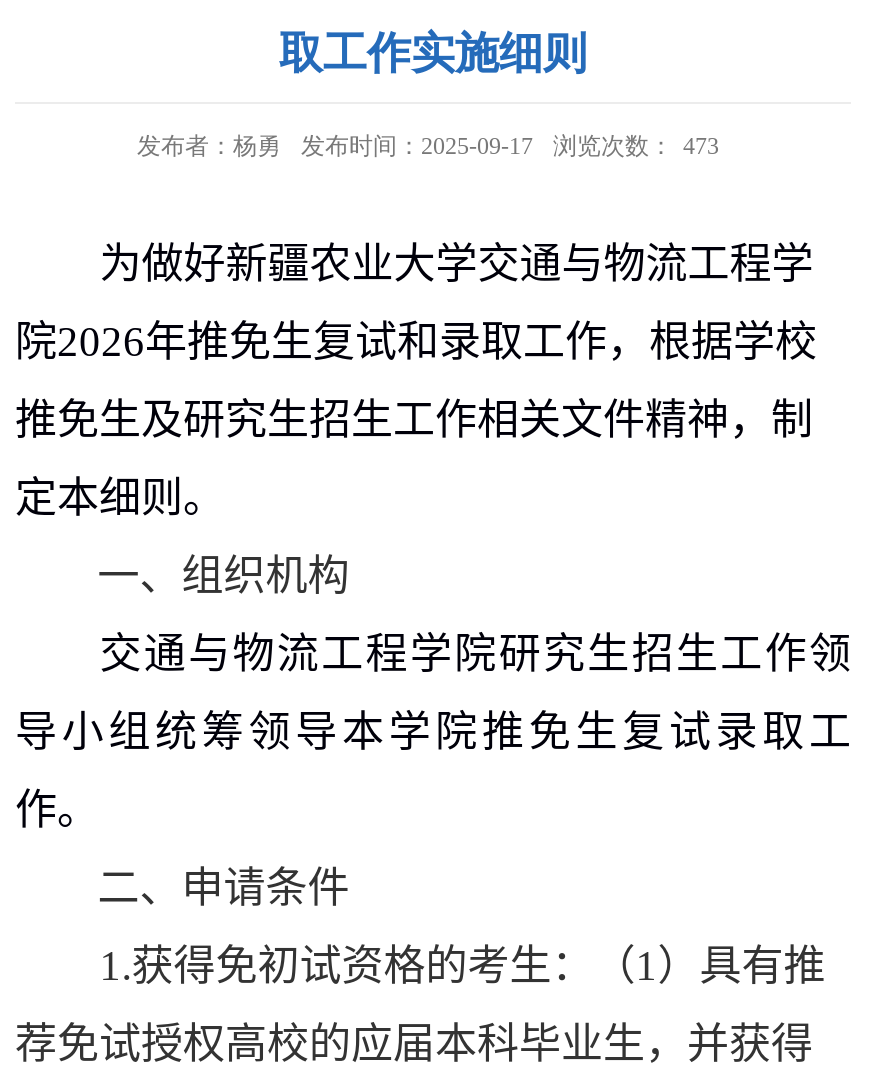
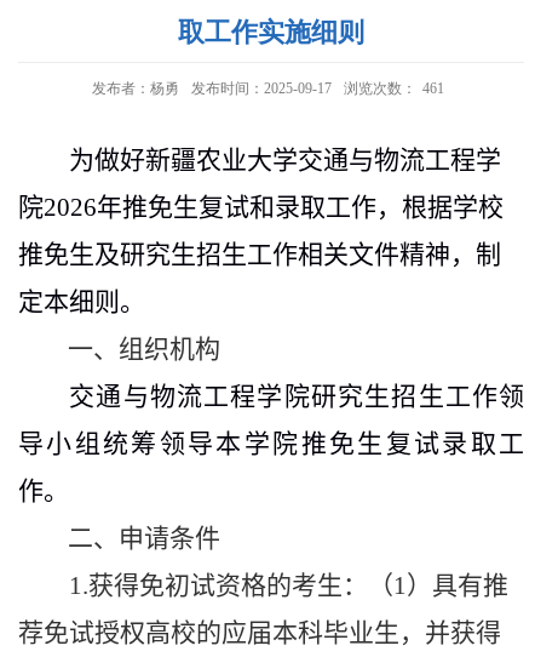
- 发布者：杨勇 发布时间：2025-09-17 浏览次数： 473
+ 发布者：杨勇 发布时间：2025-09-17 浏览次数： 461
